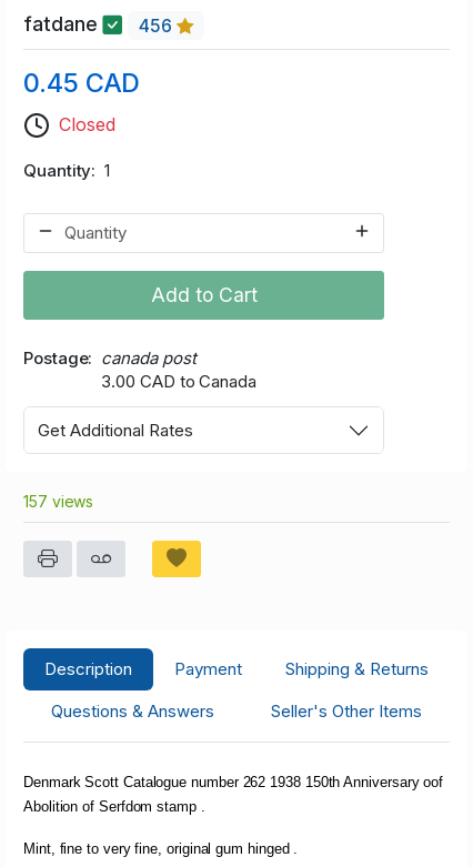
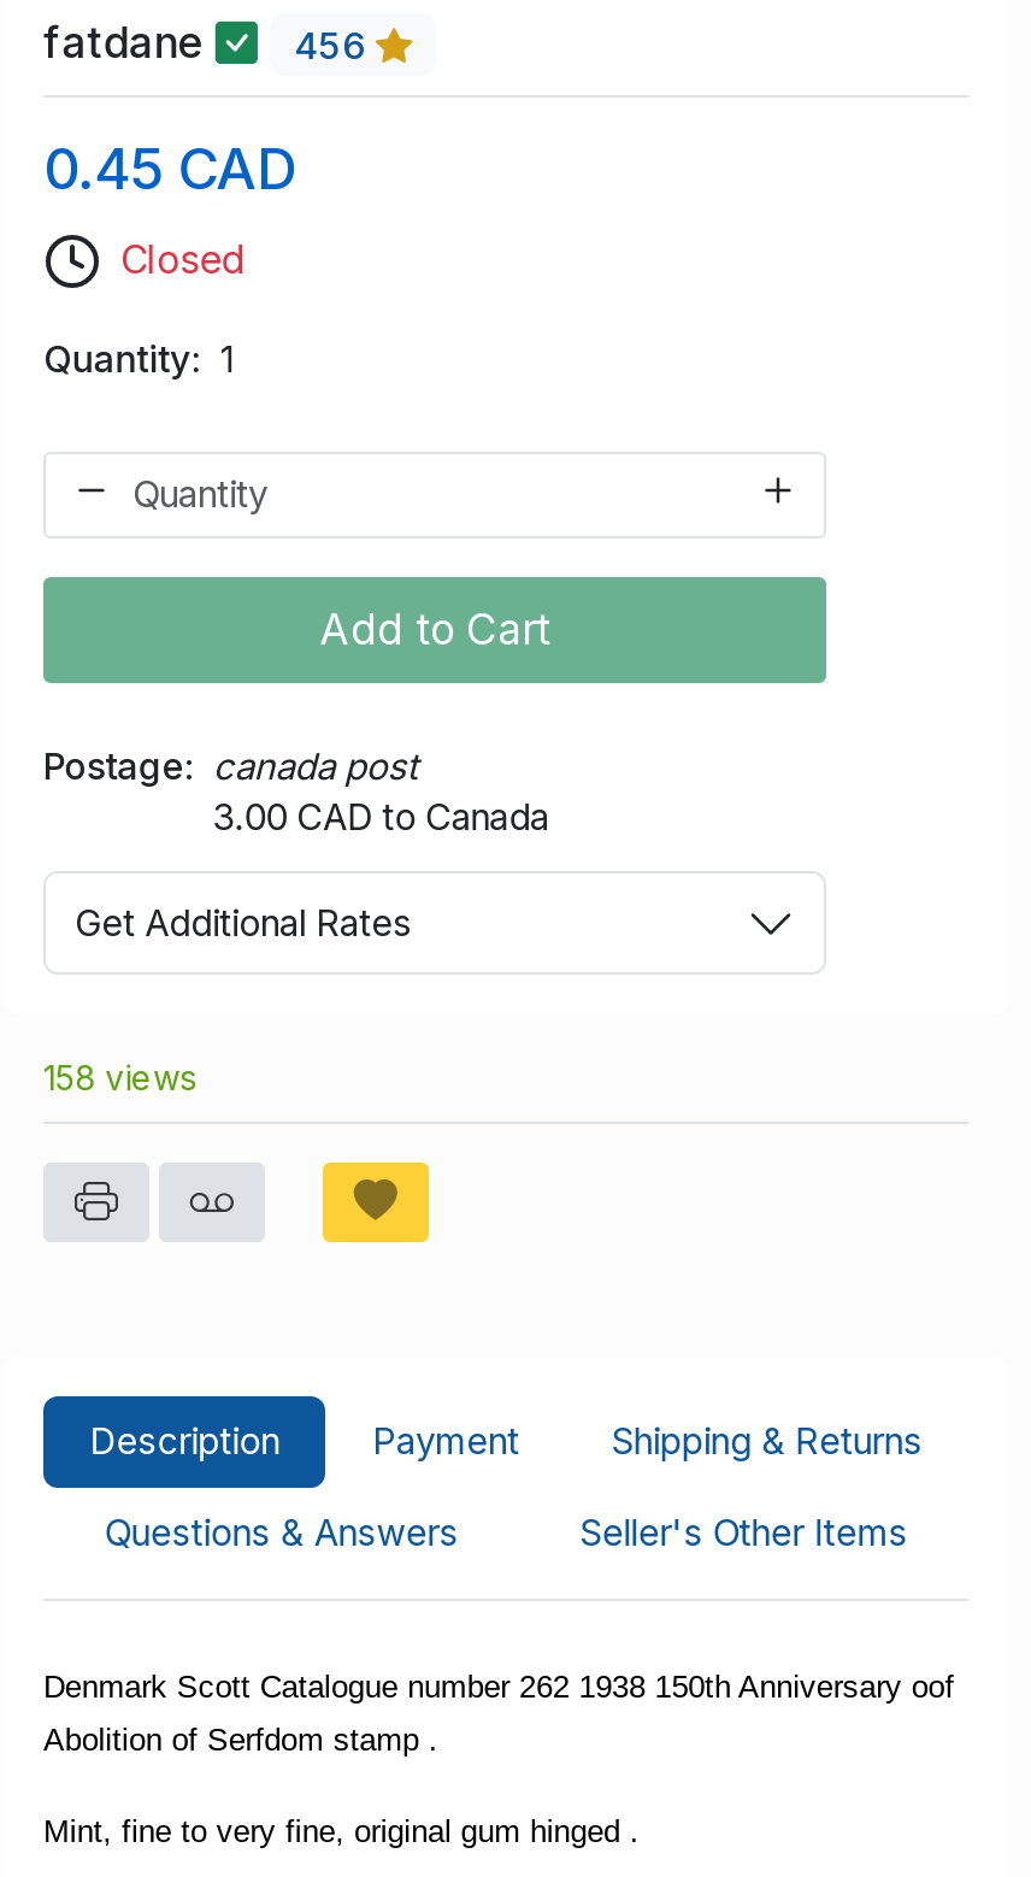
- 157 views
+ 158 views
